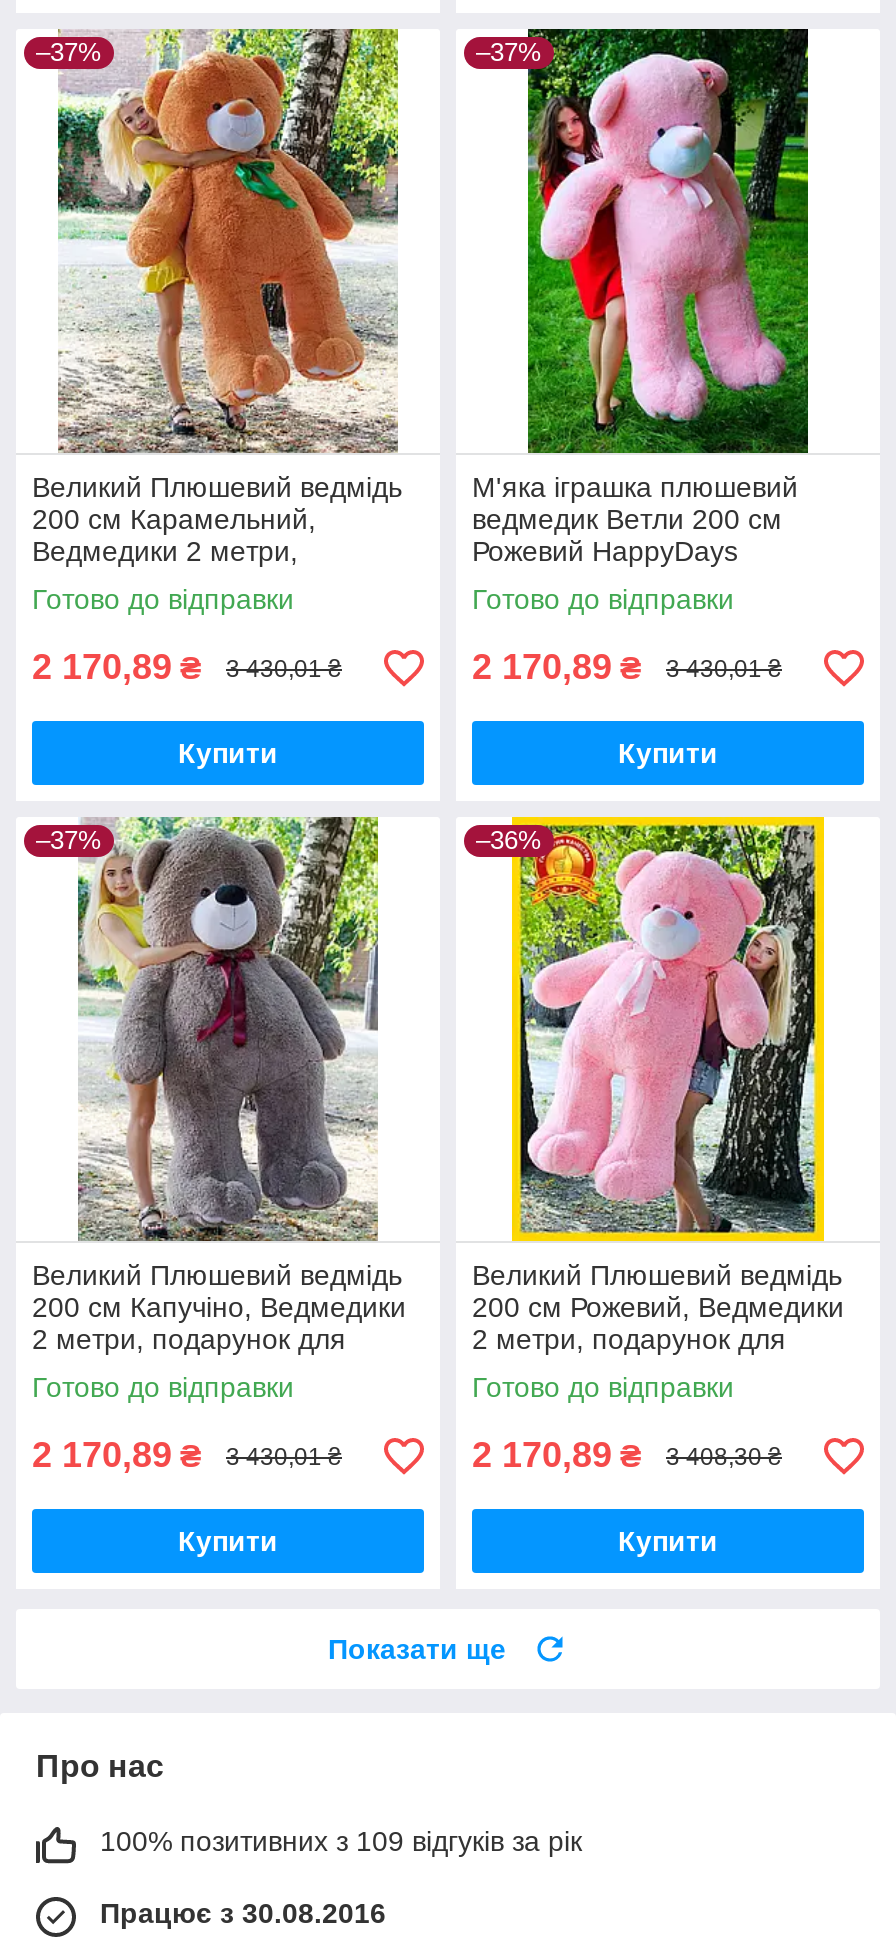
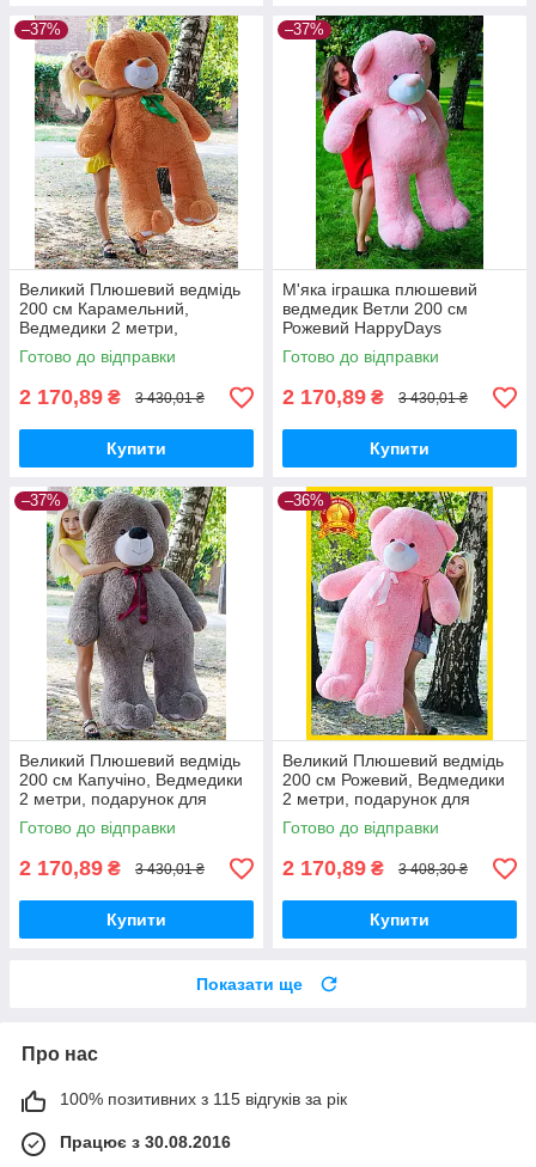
- 100% позитивних з 109 відгуків за рік
+ 100% позитивних з 115 відгуків за рік
